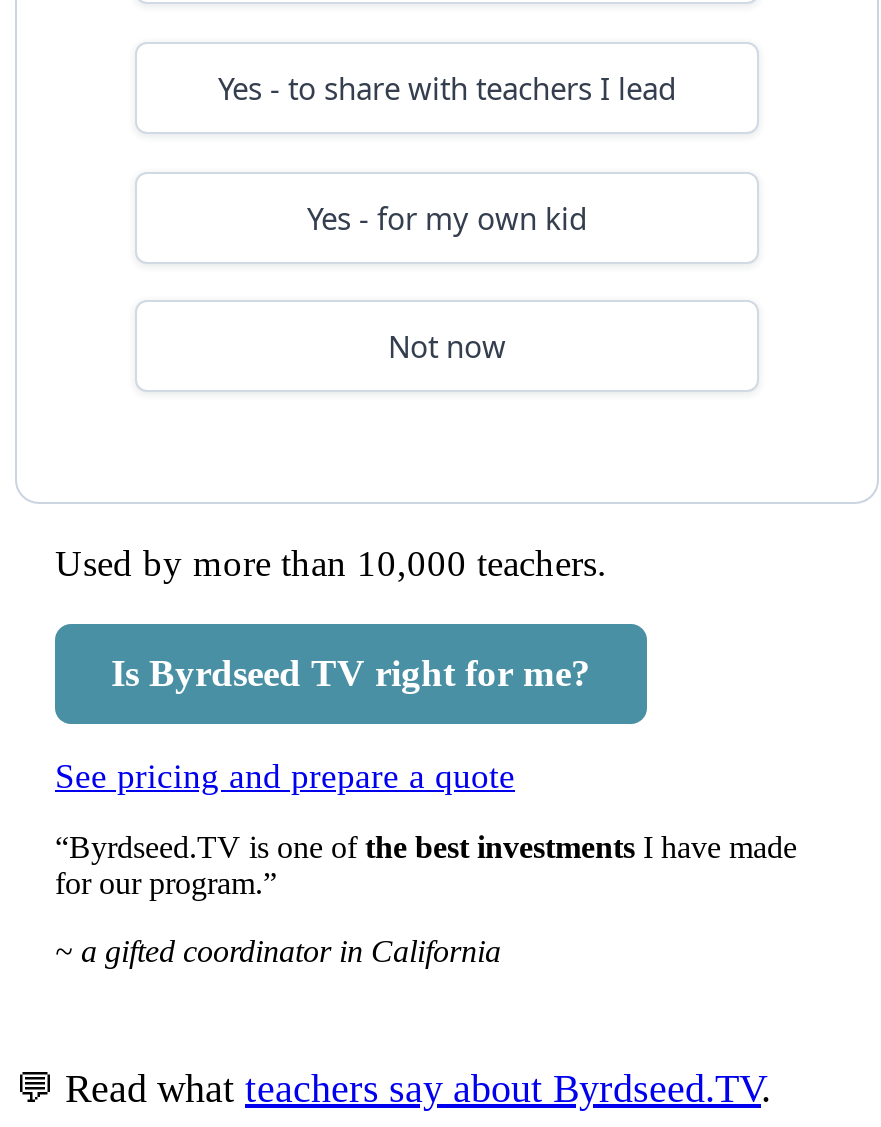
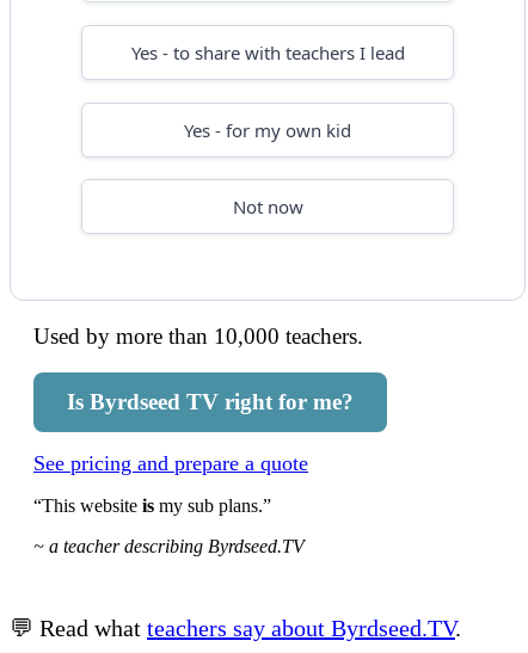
- “Byrdseed.TV is one of the best investments I have made
- for our program.”
+ “This website is my sub plans.”

- ~ a gifted coordinator in California
+ ~ a teacher describing Byrdseed.TV
